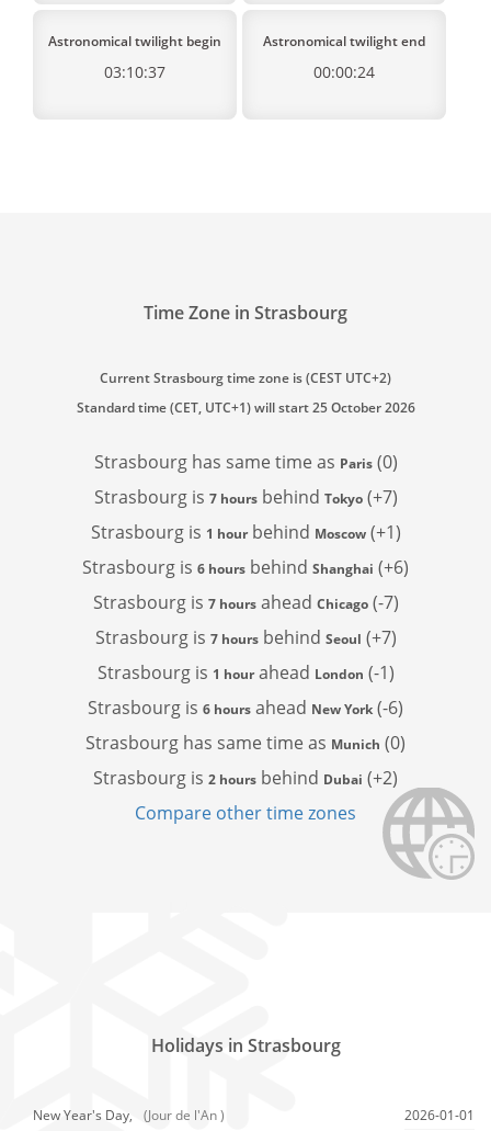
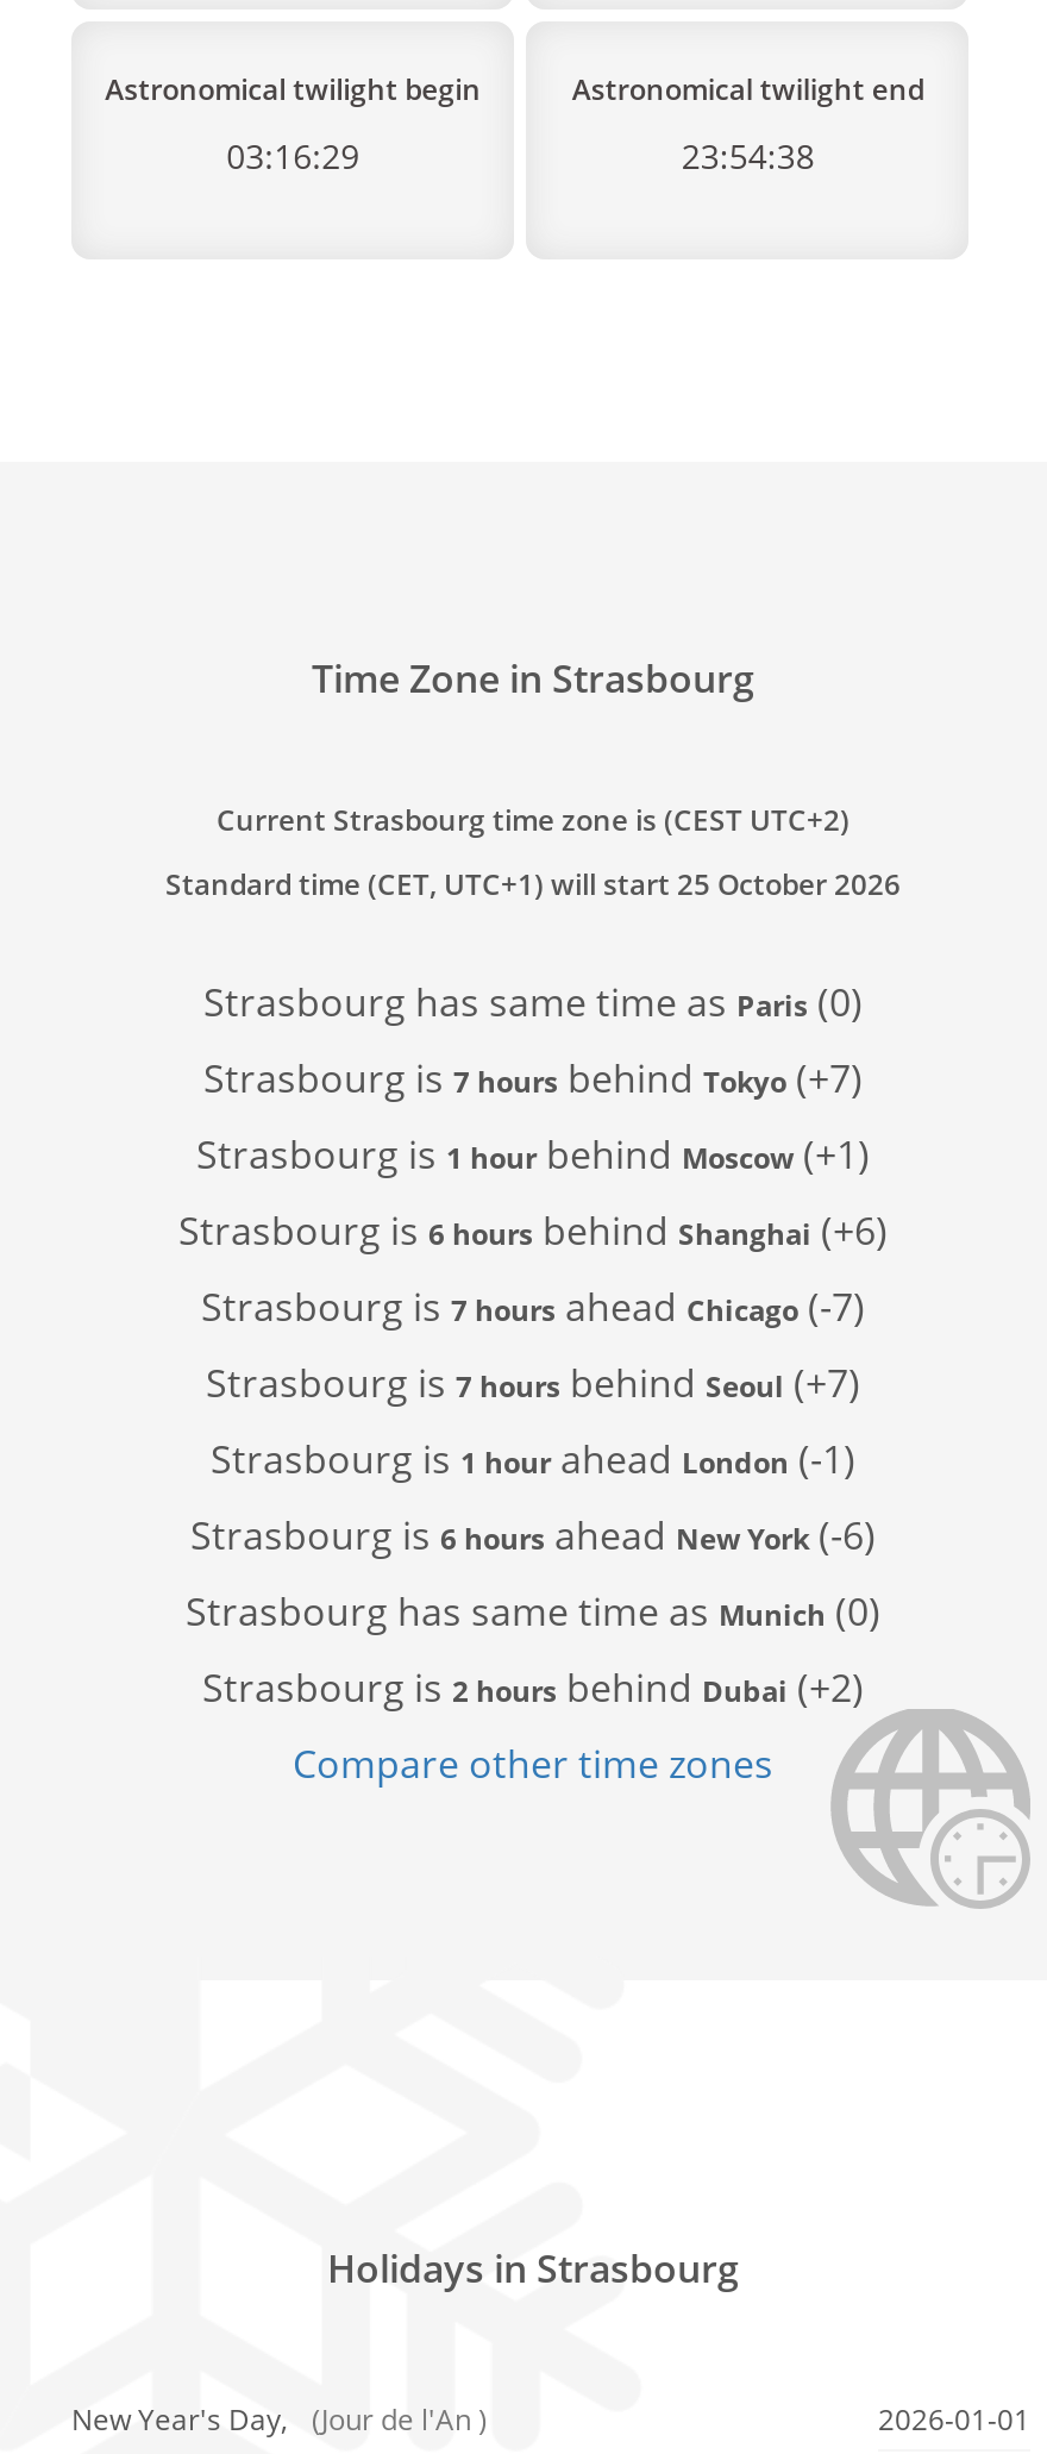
- 03:10:37
+ 03:16:29

- 00:00:24
+ 23:54:38
